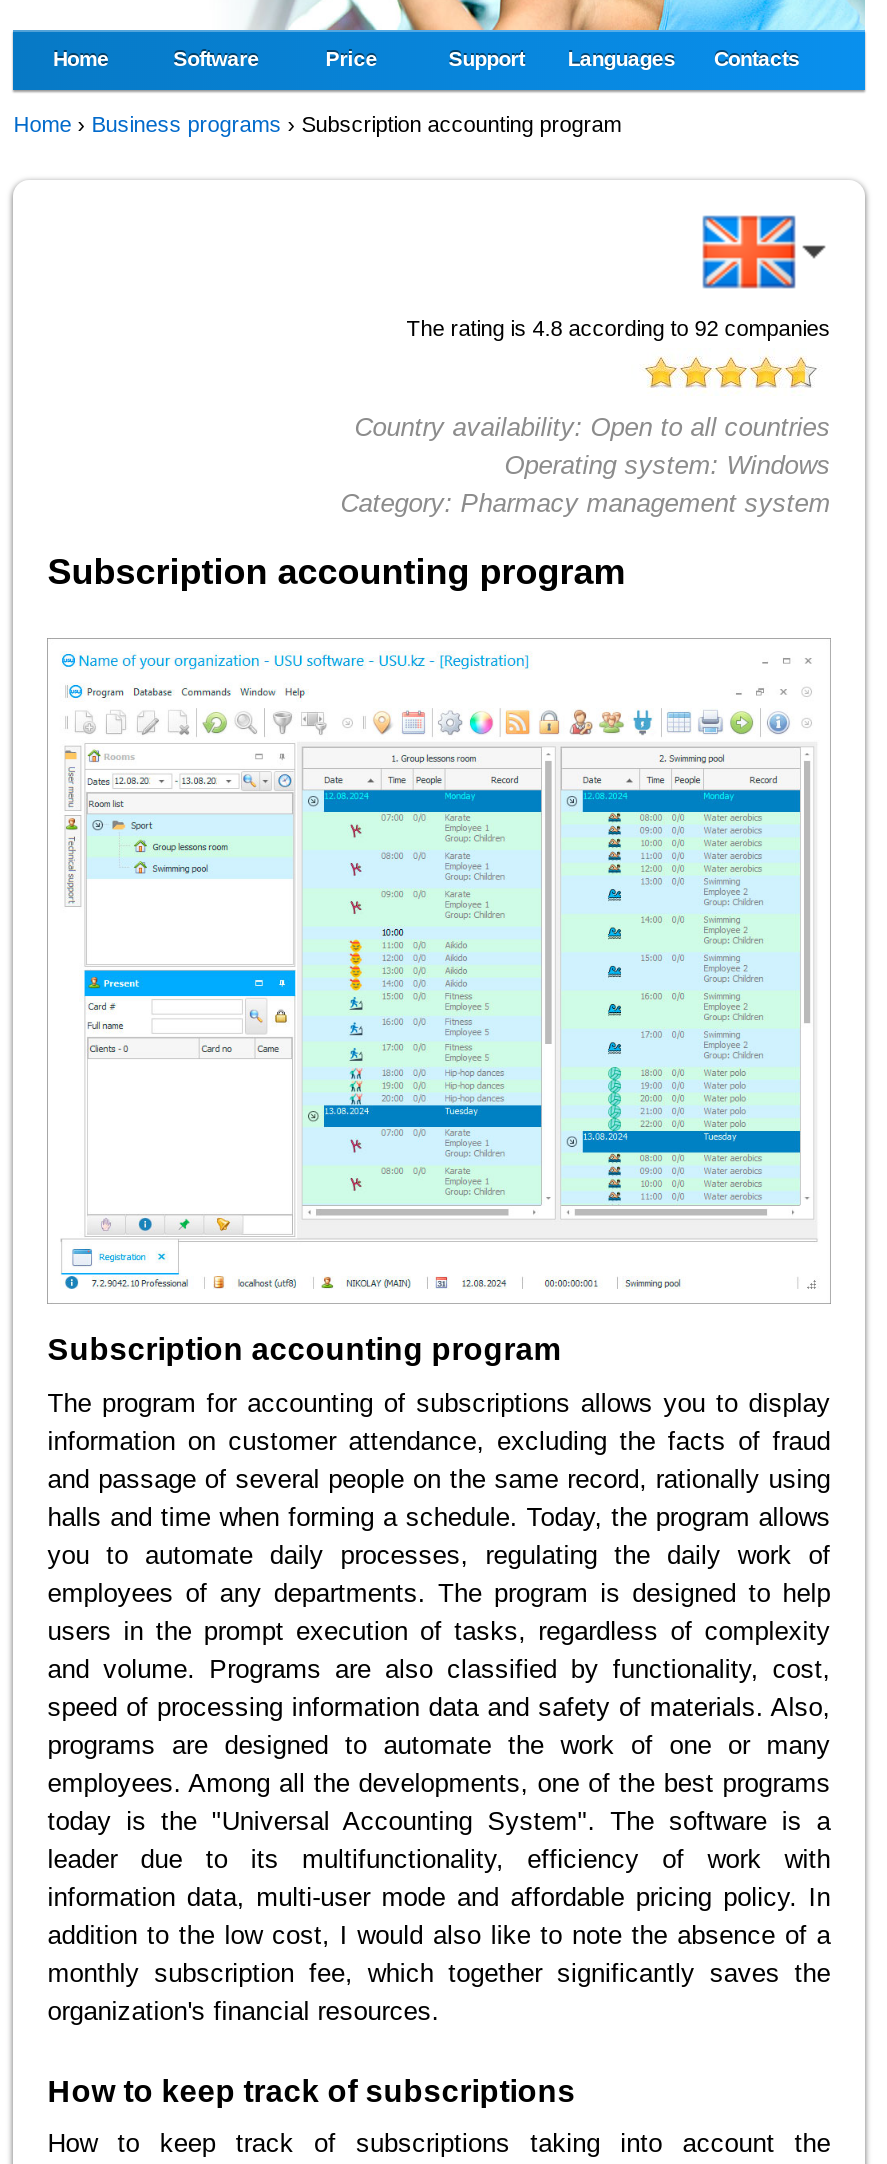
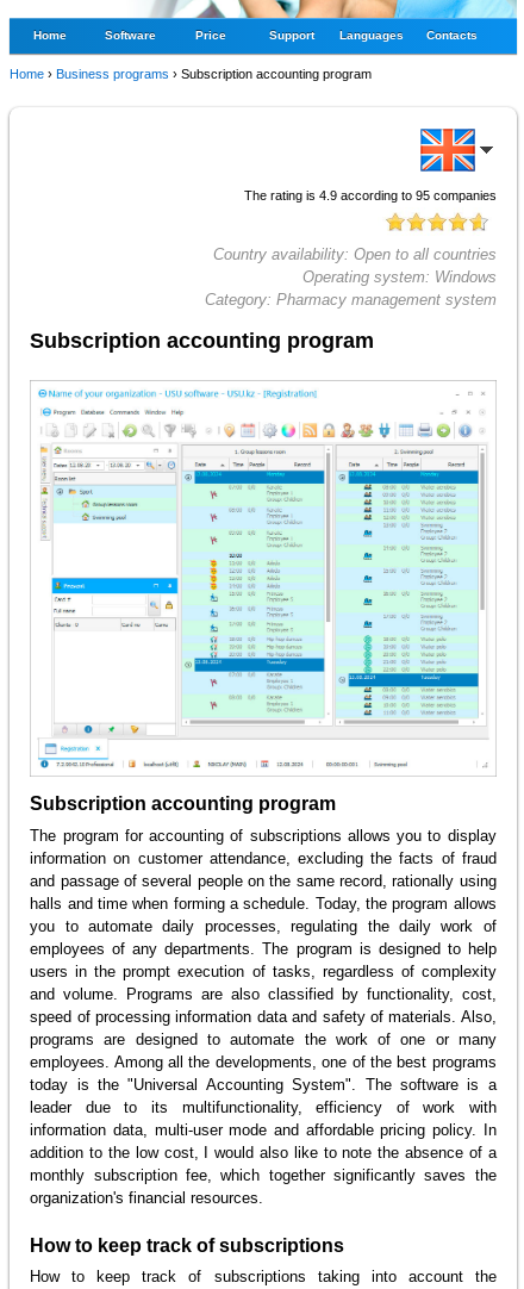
- The rating is 4.8 according to 92 companies
+ The rating is 4.9 according to 95 companies
